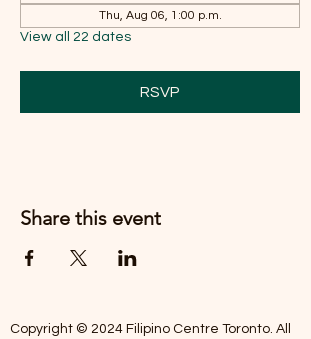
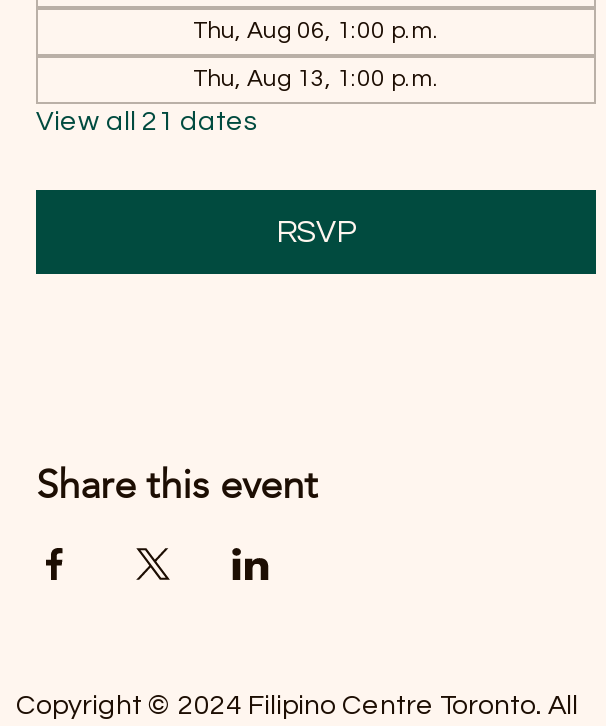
- View all 22 dates
+ Thu, Aug 13, 1:00 p.m.
+ View all 21 dates
